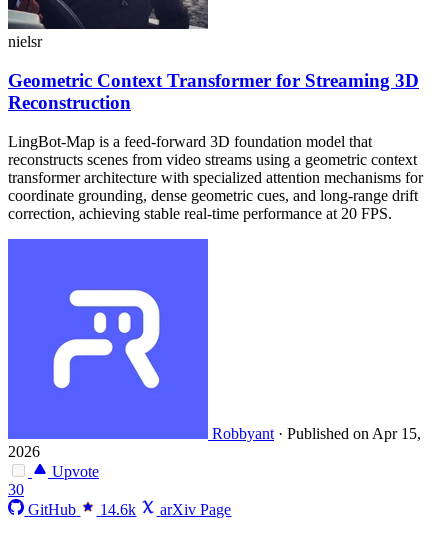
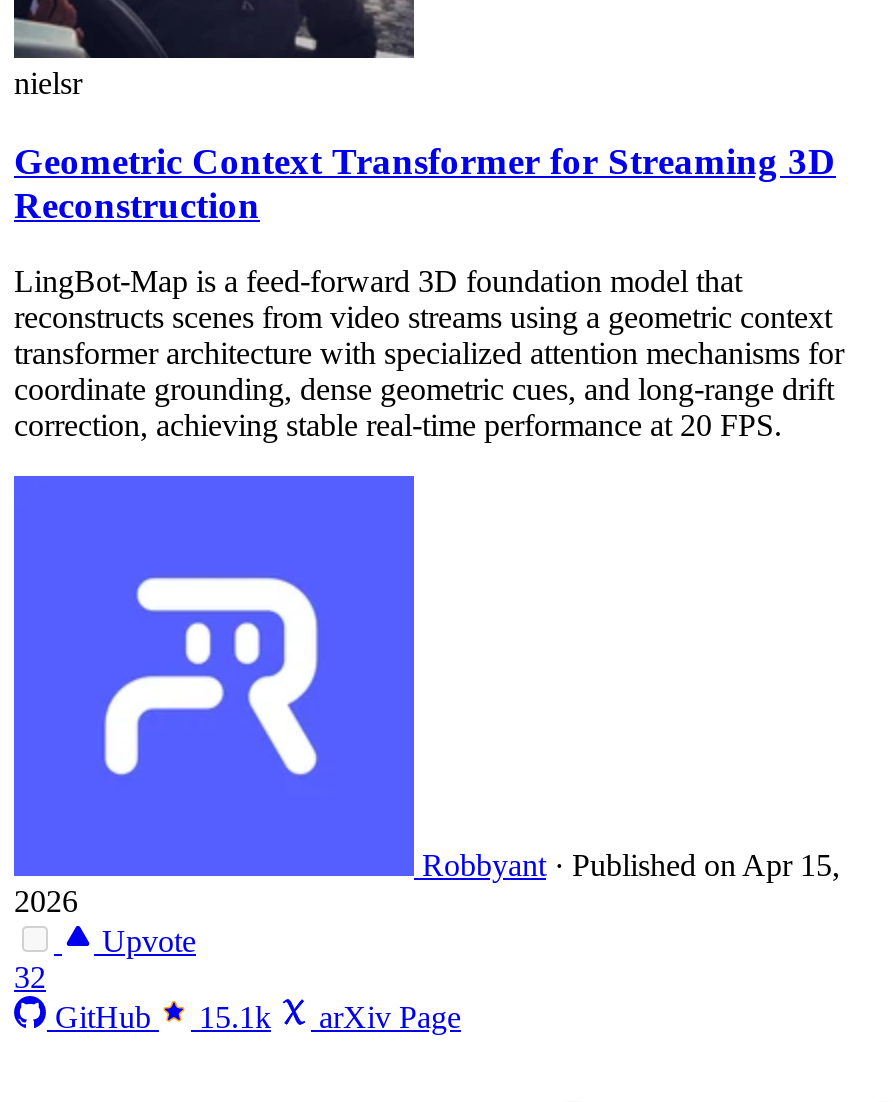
- 30
+ 32

- GitHub 14.6k arXiv Page
+ GitHub 15.1k arXiv Page
